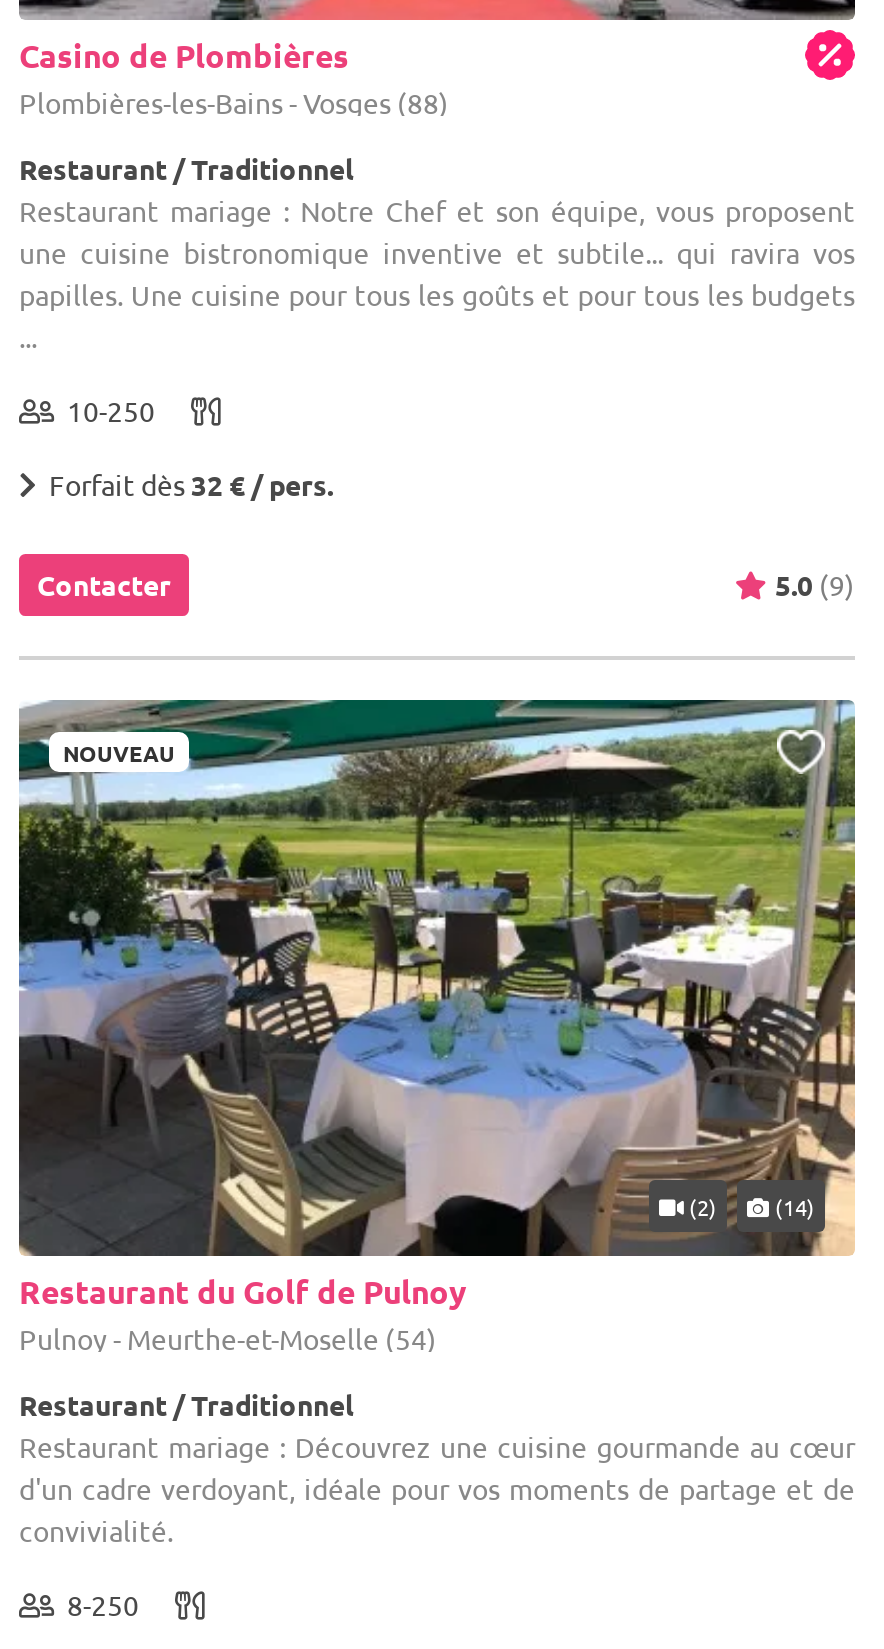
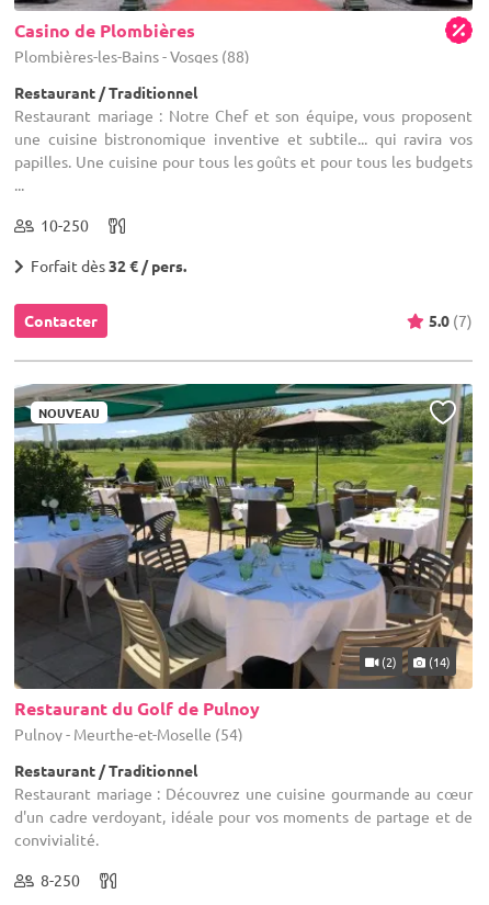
- 5.0 (9)
+ 5.0 (7)
